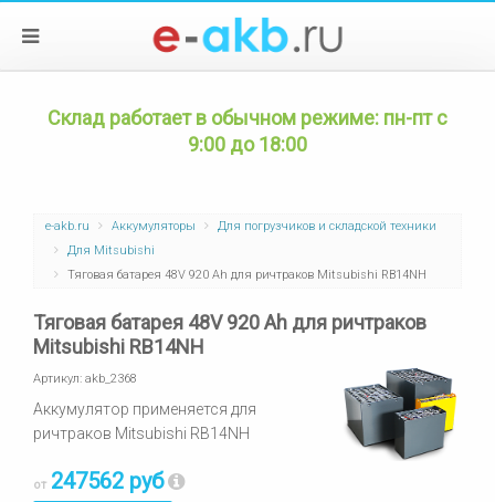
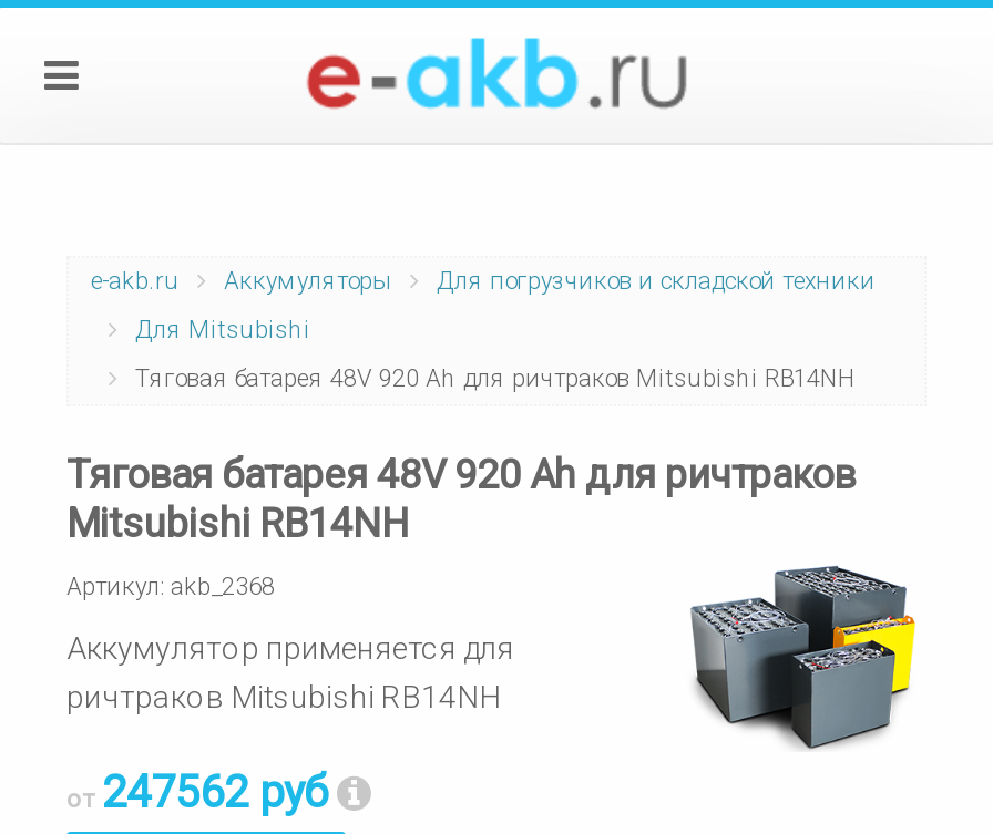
- Склад работает в обычном режиме: пн-пт с
- 9:00 до 18:00
